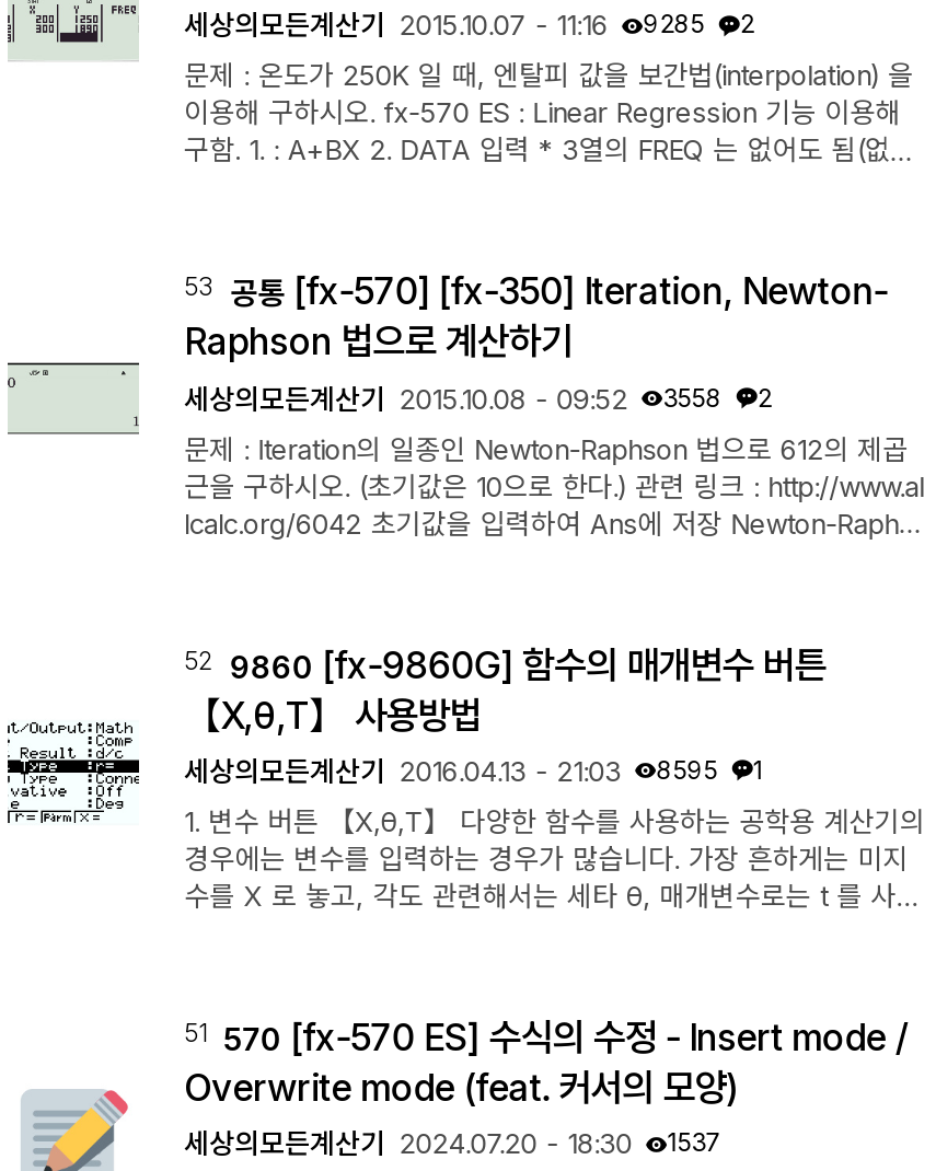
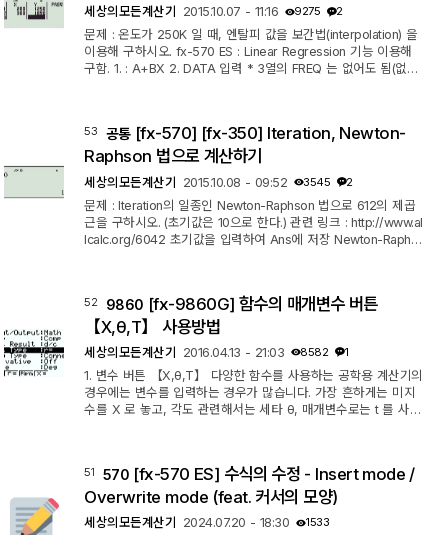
- 세상의모든계산기 2015.10.07 - 11:16 9285 2
+ 세상의모든계산기 2015.10.07 - 11:16 9275 2

- 세상의모든계산기 2015.10.08 - 09:52 3558 2
+ 세상의모든계산기 2015.10.08 - 09:52 3545 2

- 세상의모든계산기 2016.04.13 - 21:03 8595 1
+ 세상의모든계산기 2016.04.13 - 21:03 8582 1

- 세상의모든계산기 2024.07.20 - 18:30 1537
+ 세상의모든계산기 2024.07.20 - 18:30 1533
